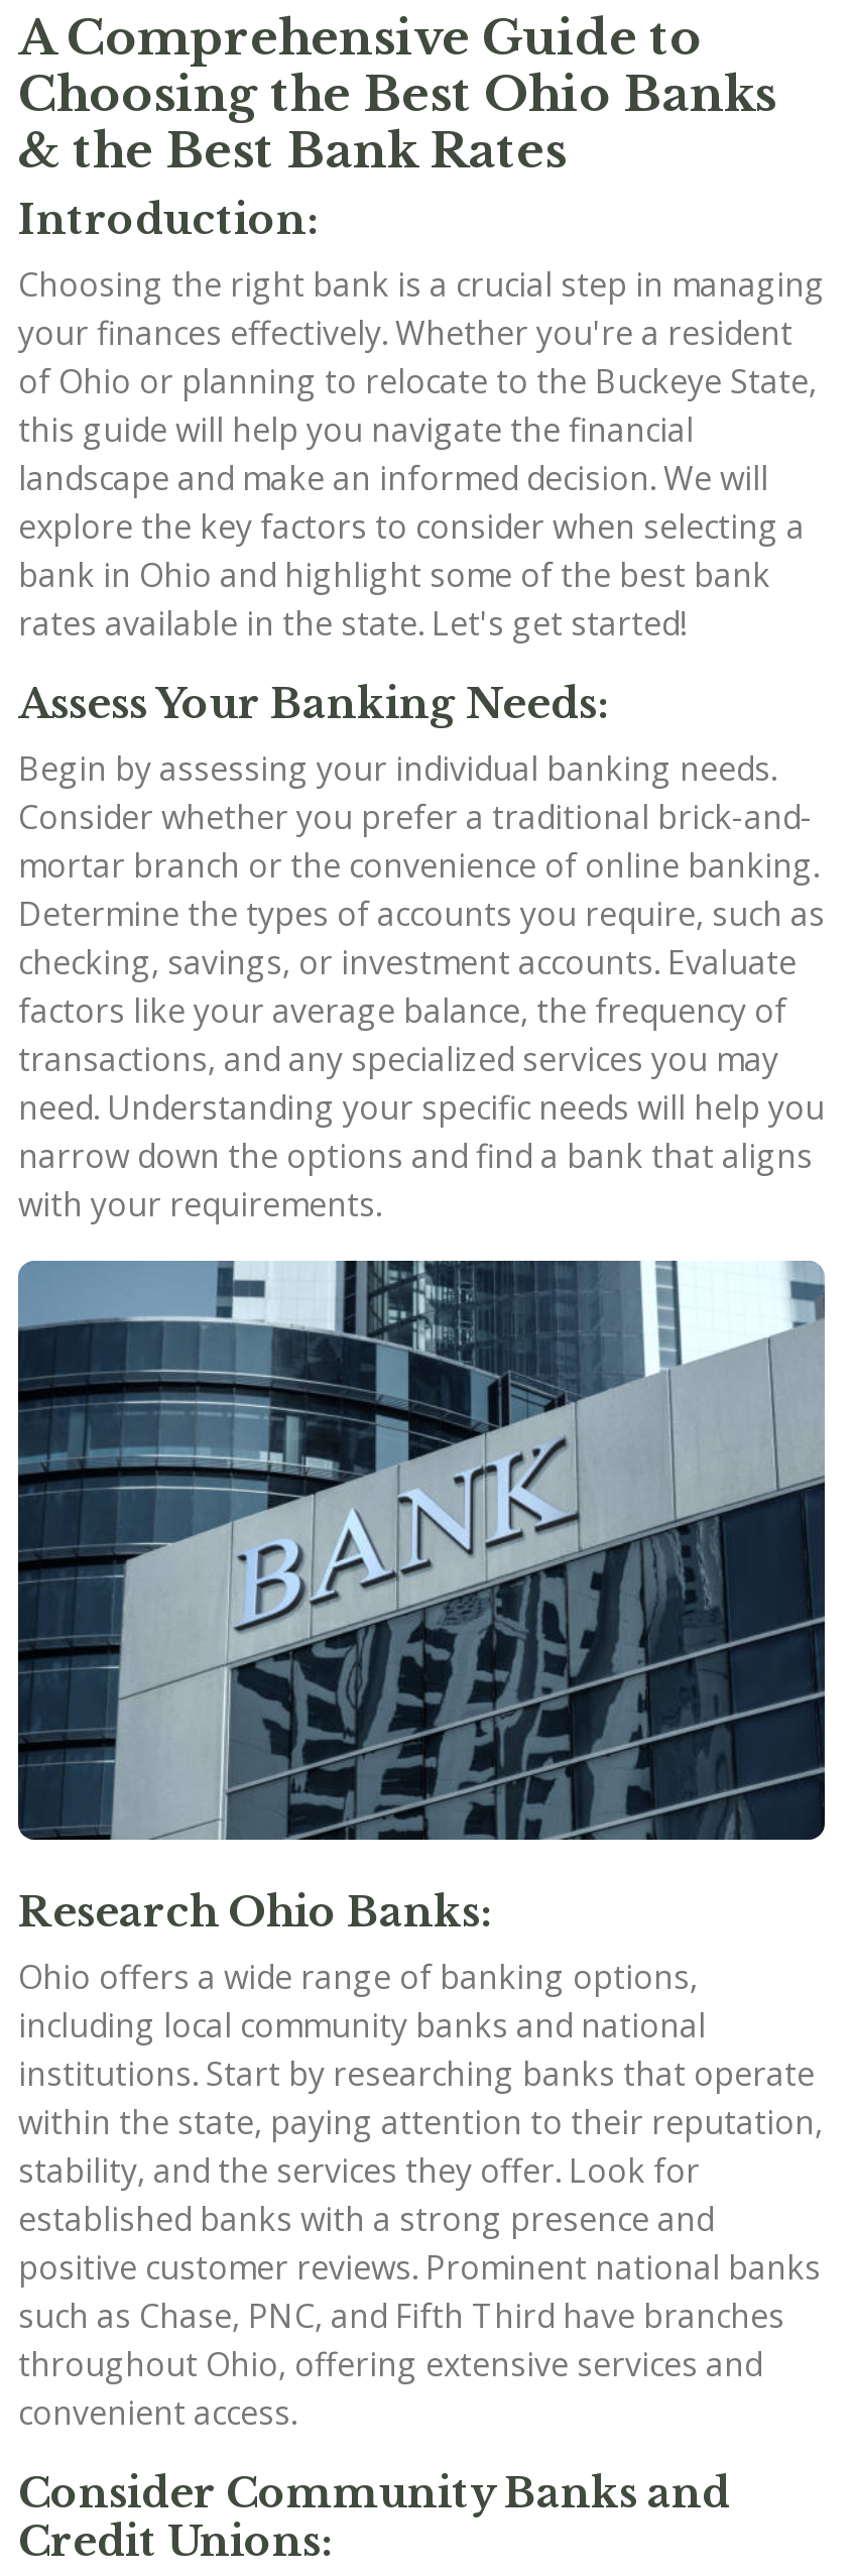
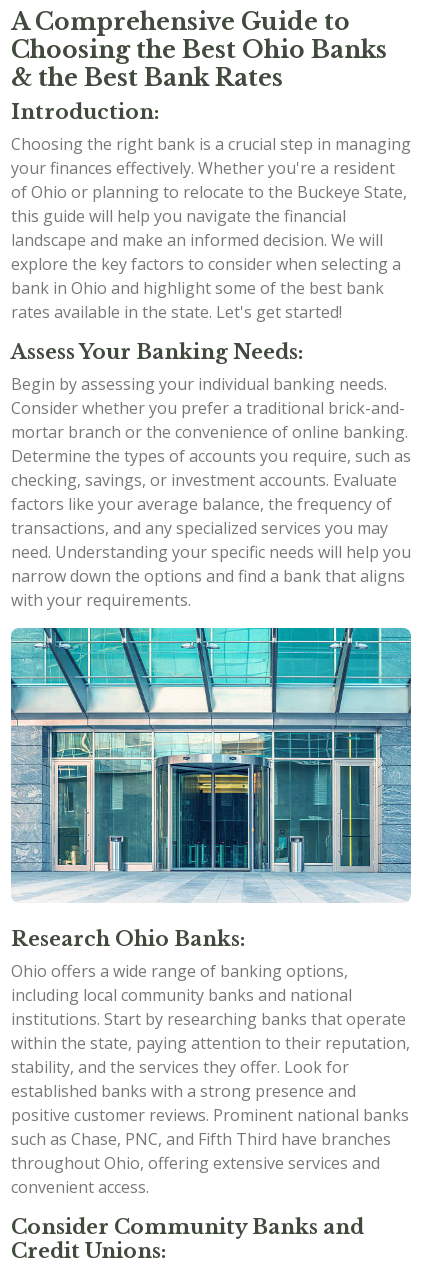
- [image]
+ [image]
